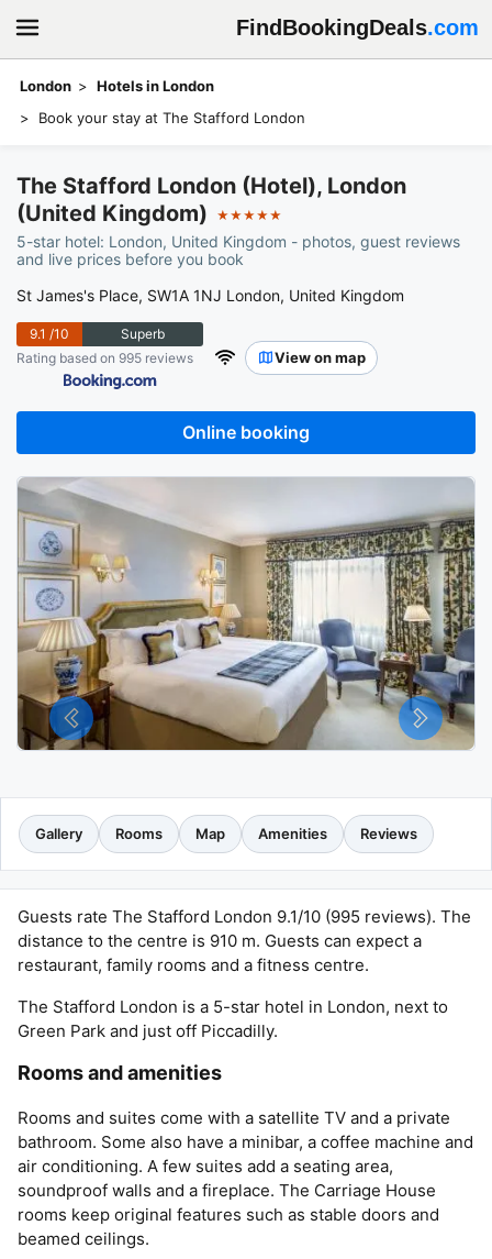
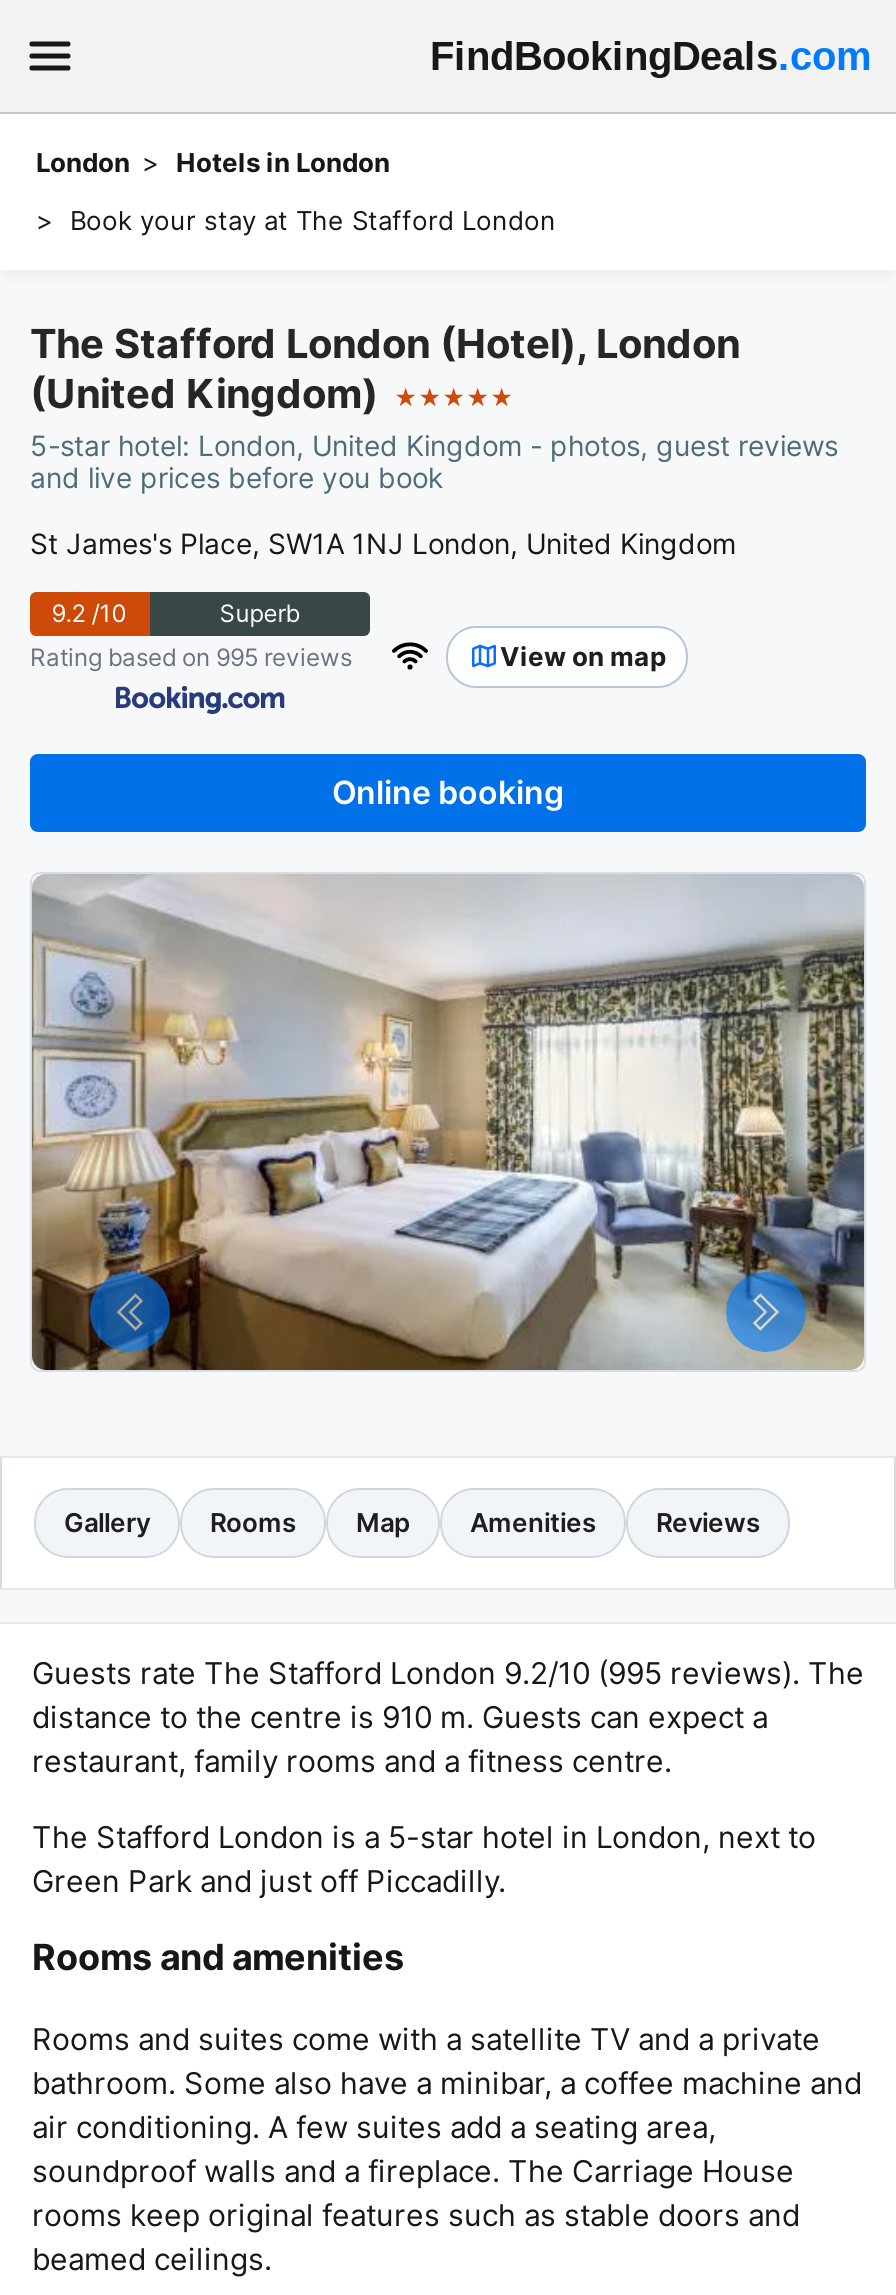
- 9.1 /10
+ 9.2 /10

- Guests rate The Stafford London 9.1/10 (995 reviews). The
+ Guests rate The Stafford London 9.2/10 (995 reviews). The
